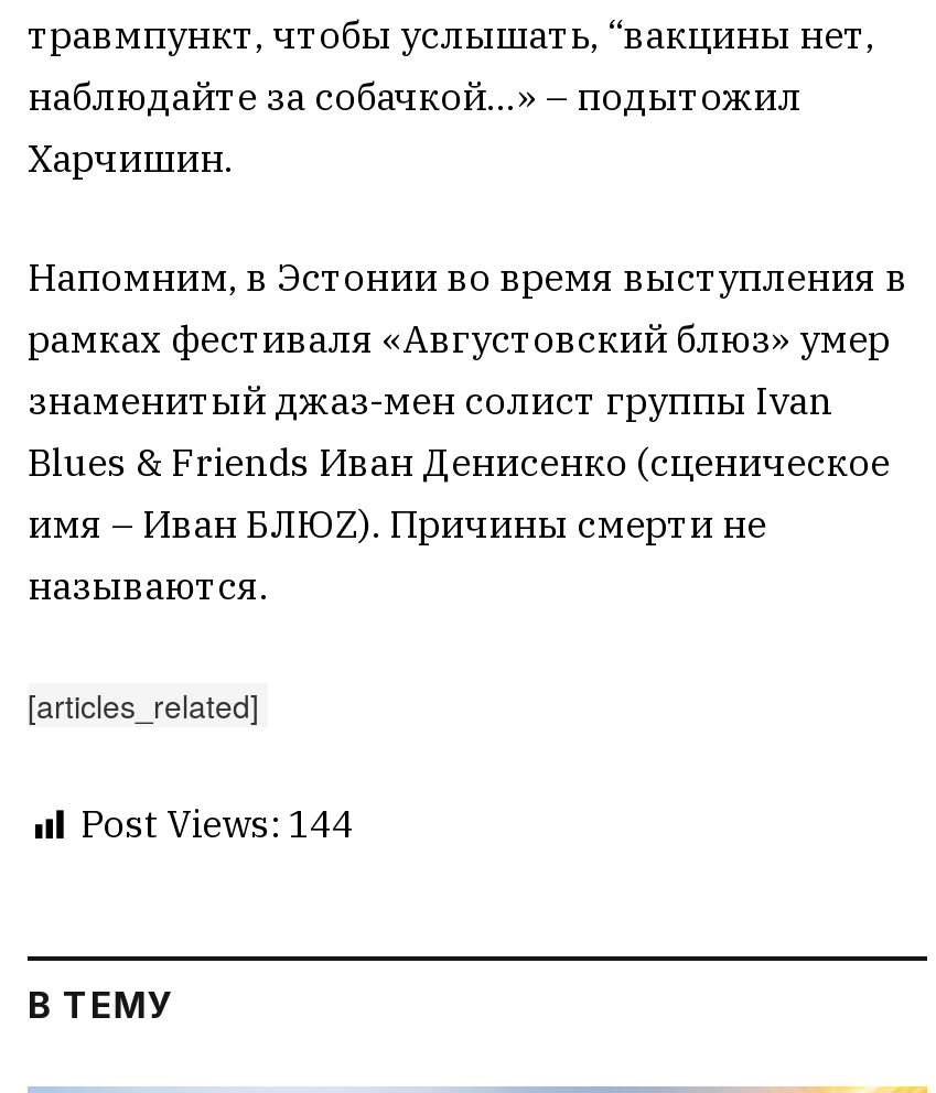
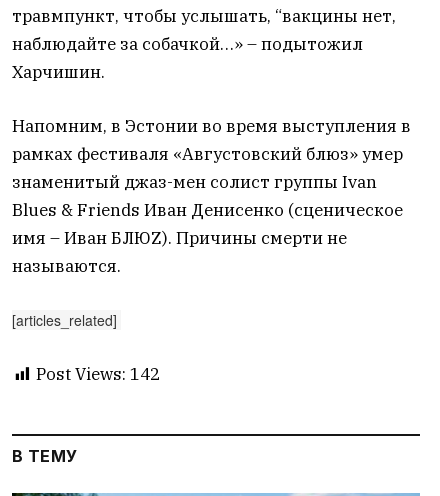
- Post Views: 144
+ Post Views: 142
